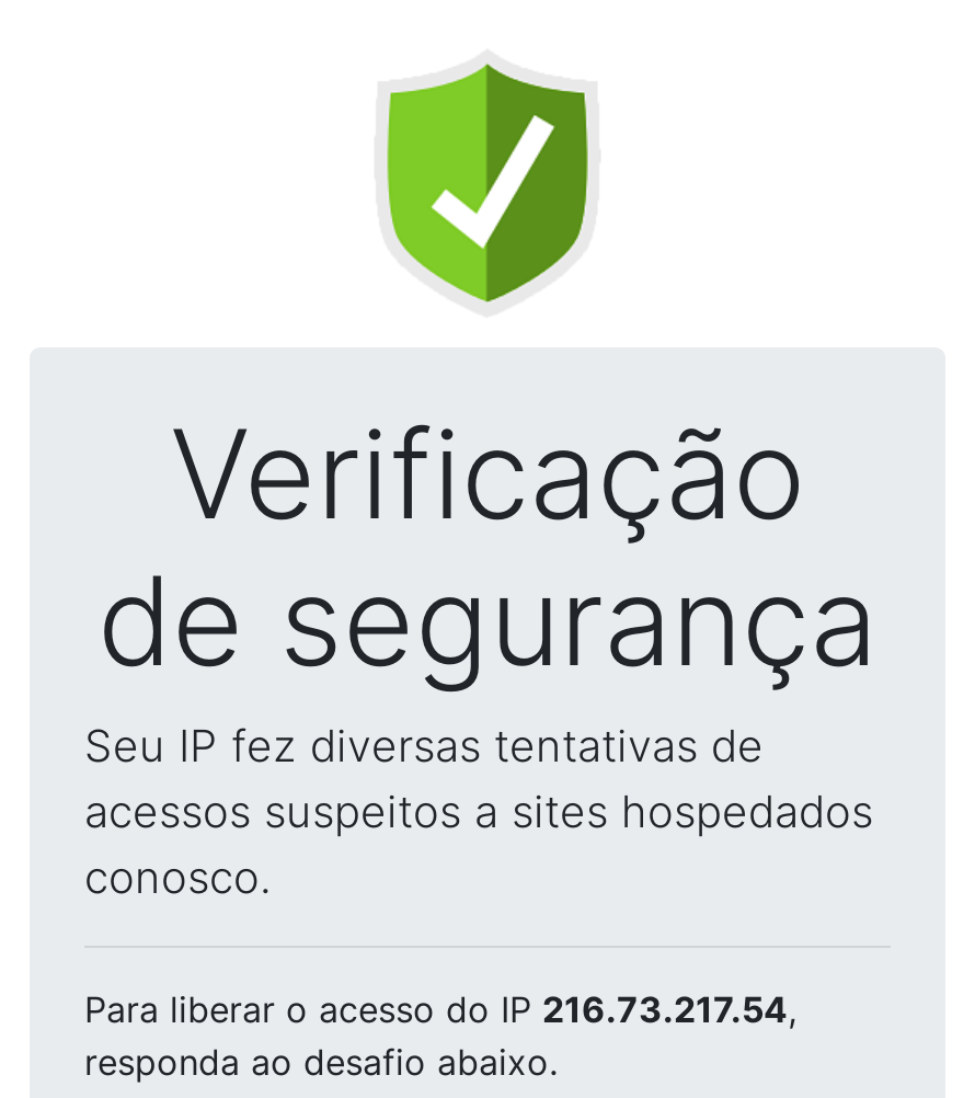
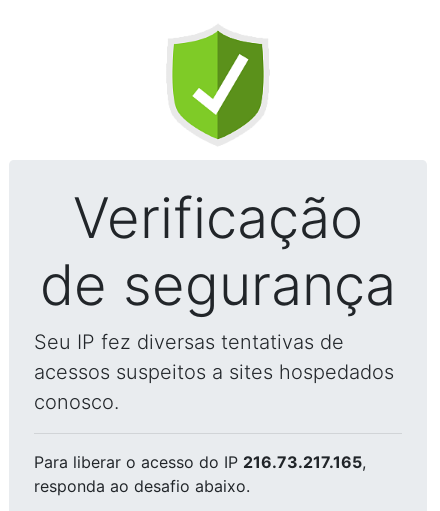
- Para liberar o acesso do IP 216.73.217.54,
+ Para liberar o acesso do IP 216.73.217.165,
